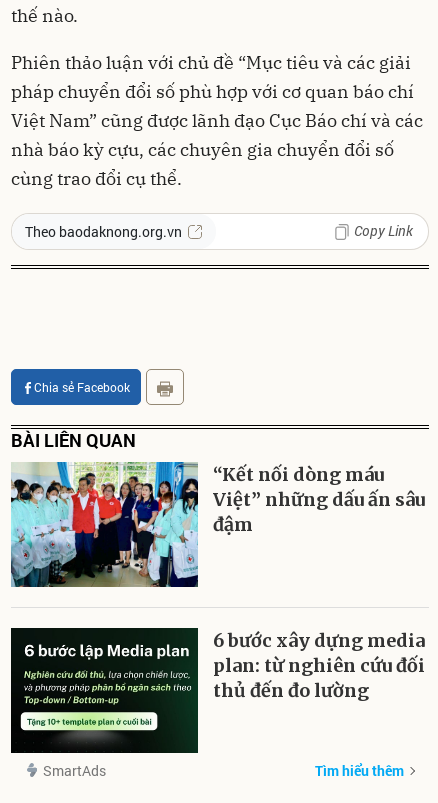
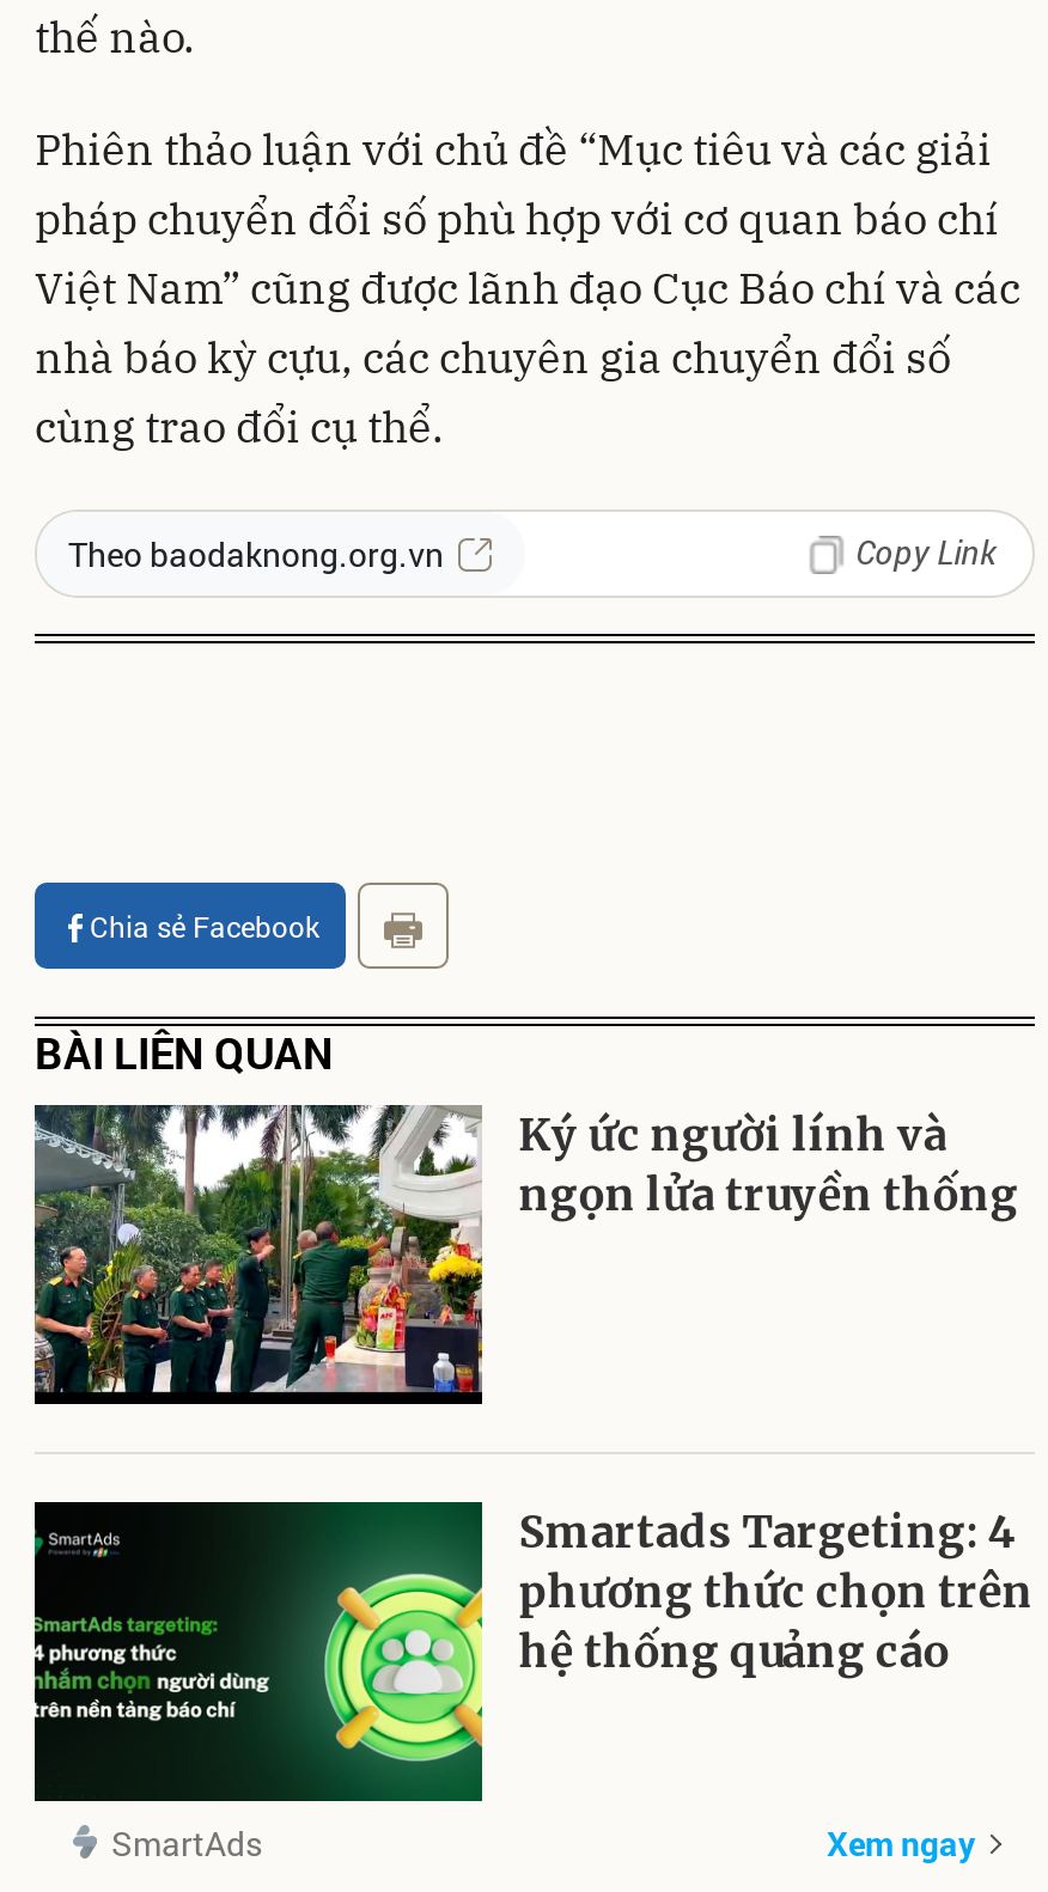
- [image]
- “Kết nối dòng máu
- Việt” những dấu ấn sâu
- đậm
+ [image]
+ Ký ức người lính và
+ ngọn lửa truyền thống

- [image]
- 6 bước xây dựng media
- plan: từ nghiên cứu đối
- thủ đến đo lường
+ [image]
+ Smartads Targeting: 4
+ phương thức chọn trên
+ hệ thống quảng cáo

- Tìm hiểu thêm
+ Xem ngay
